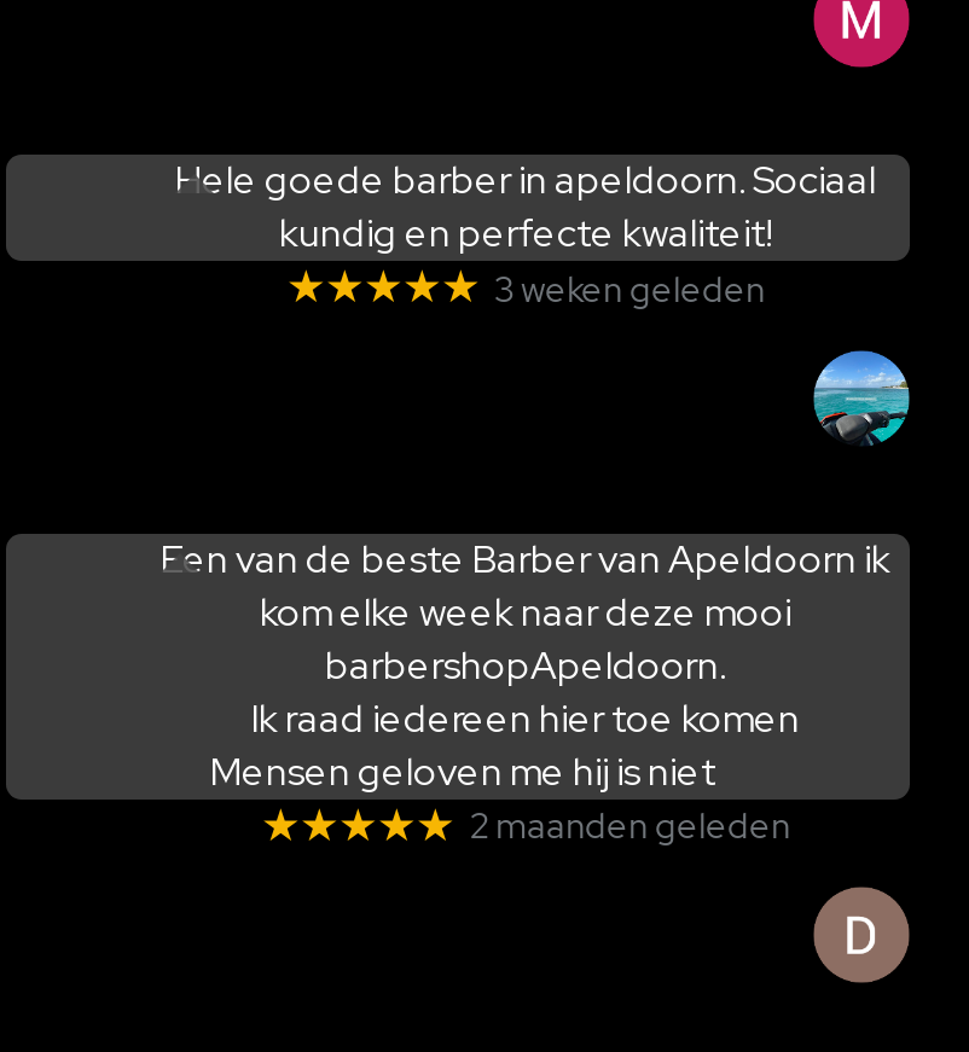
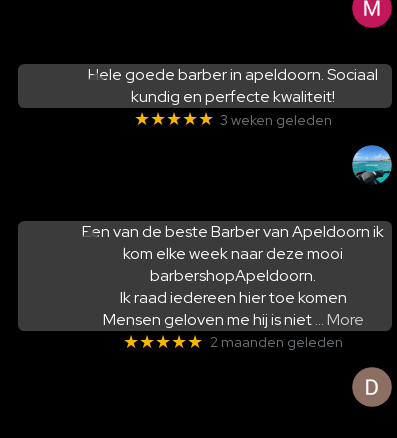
- Mensen geloven me hij is niet
+ Mensen geloven me hij is niet … More
